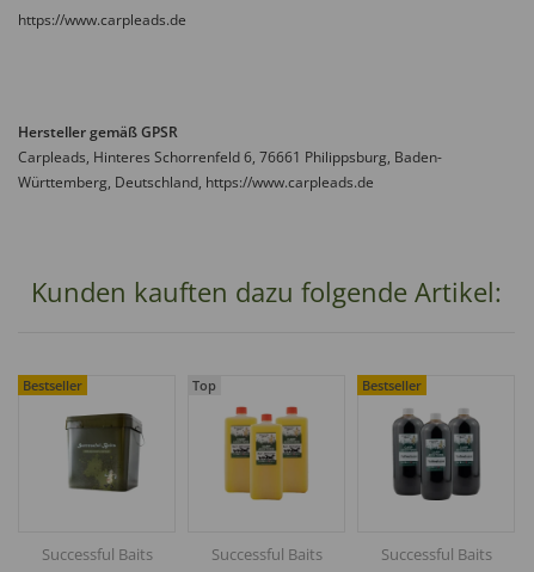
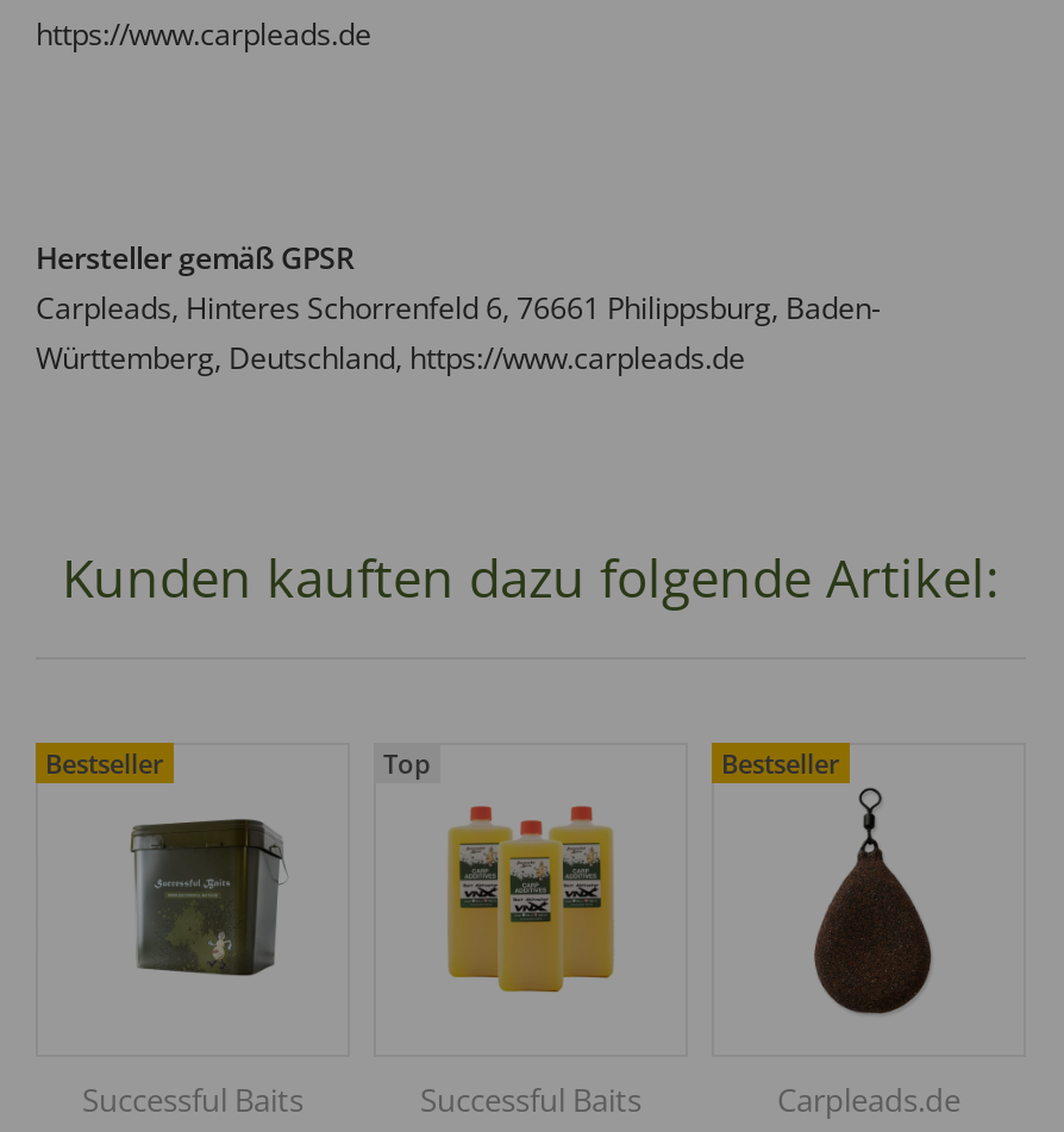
- [image]
- Successful Baits
+ [image]
+ Carpleads.de
